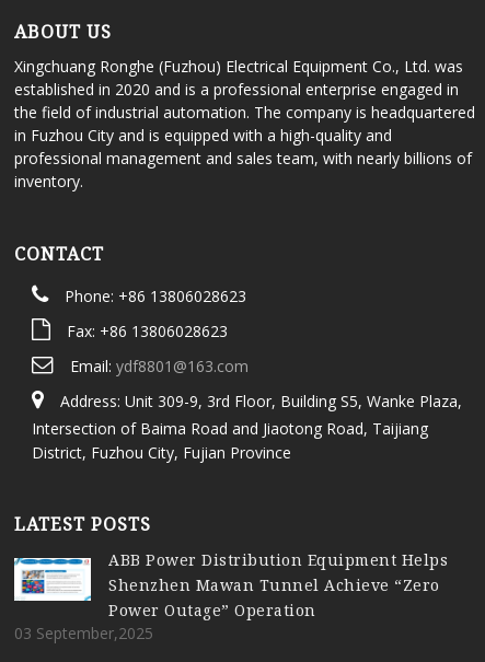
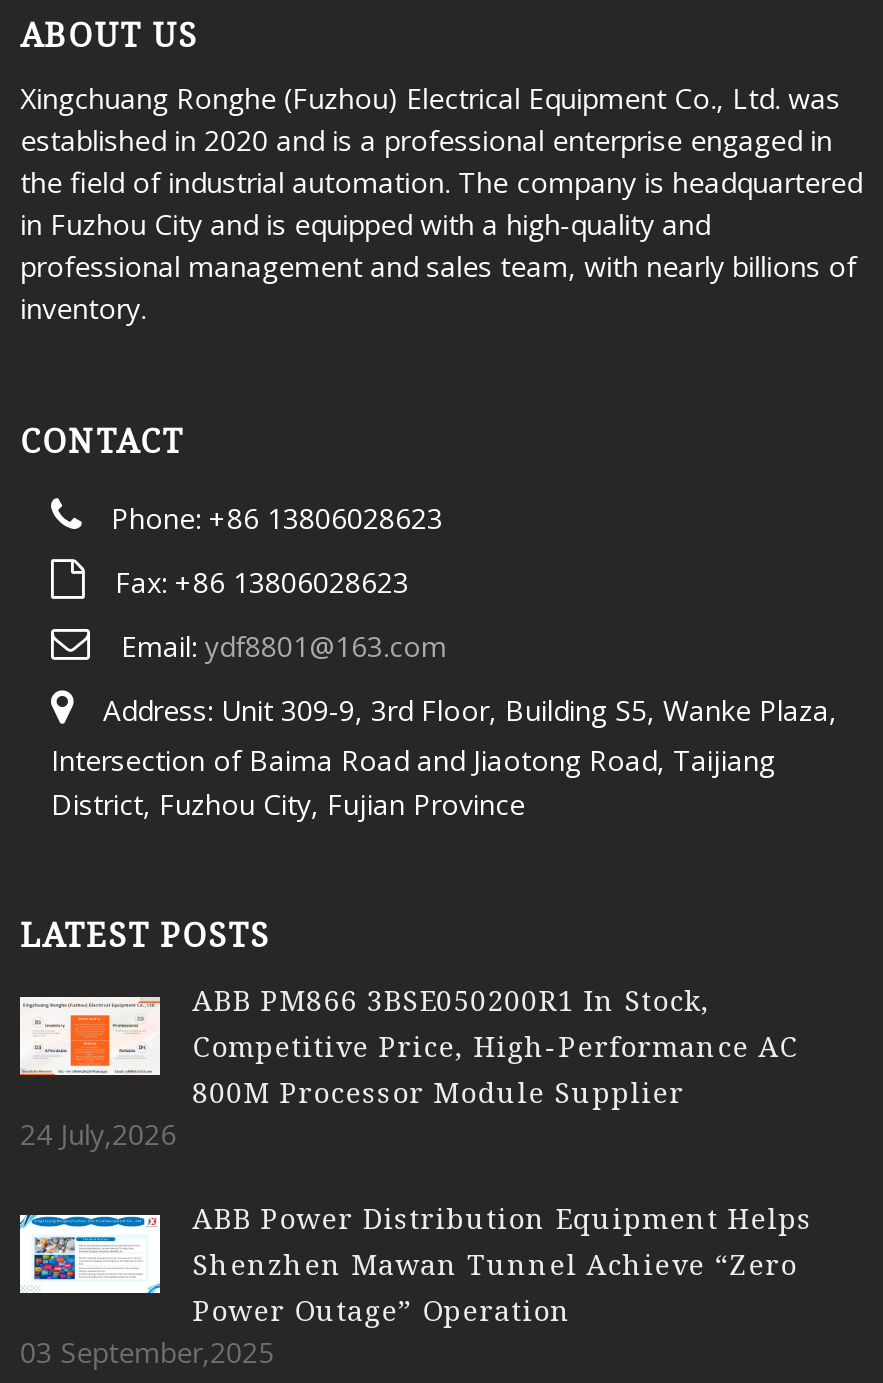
+ [image]
+ ABB PM866 3BSE050200R1 In Stock,
+ Competitive Price, High-Performance AC
+ 800M Processor Module Supplier
+ 24 July,2026
